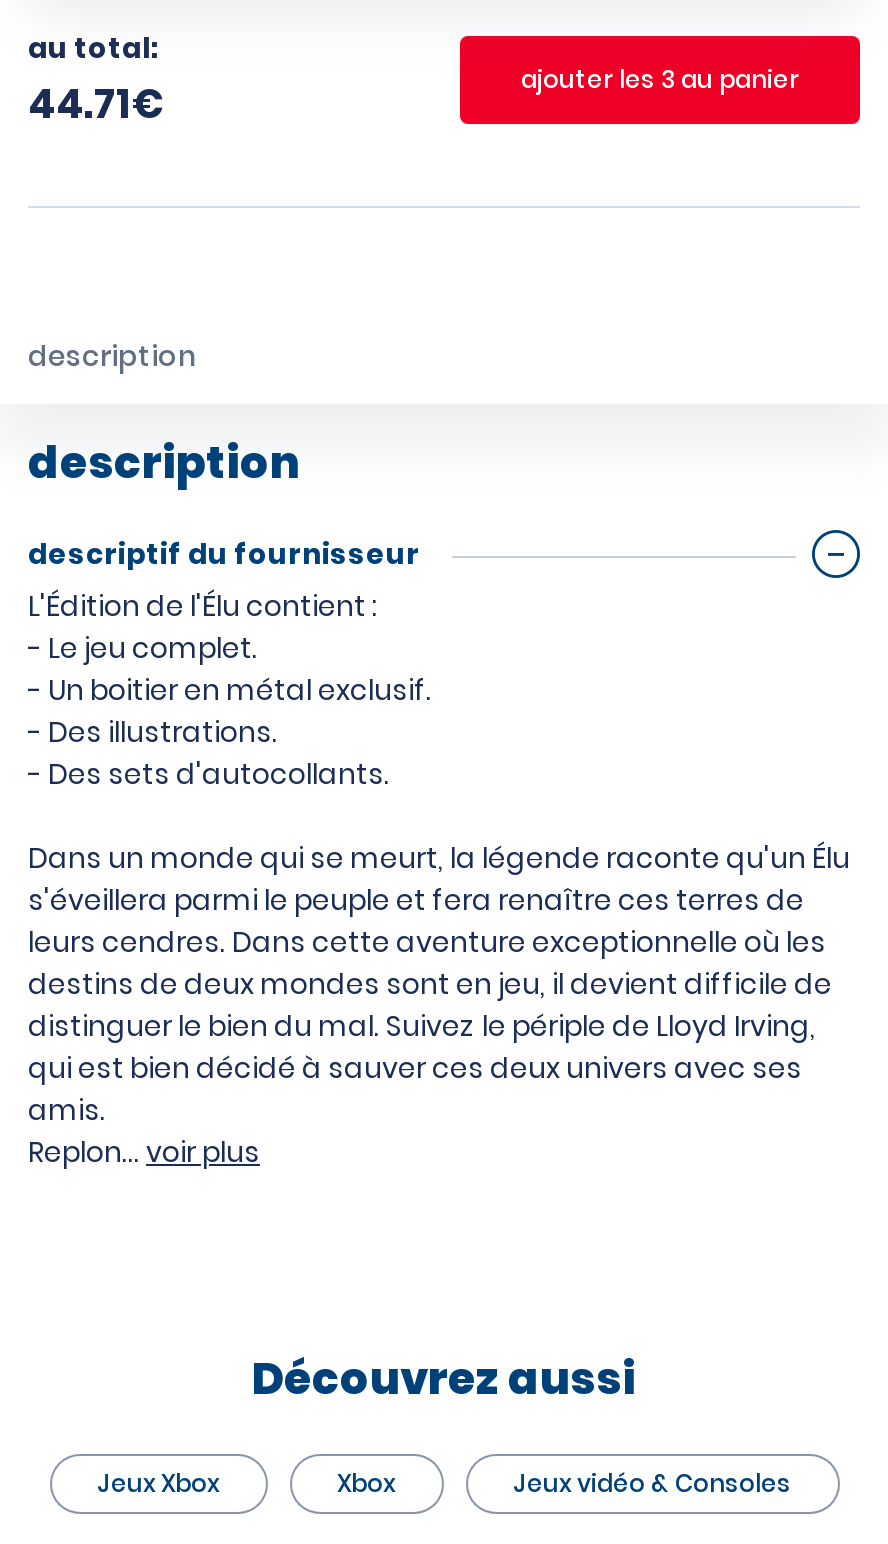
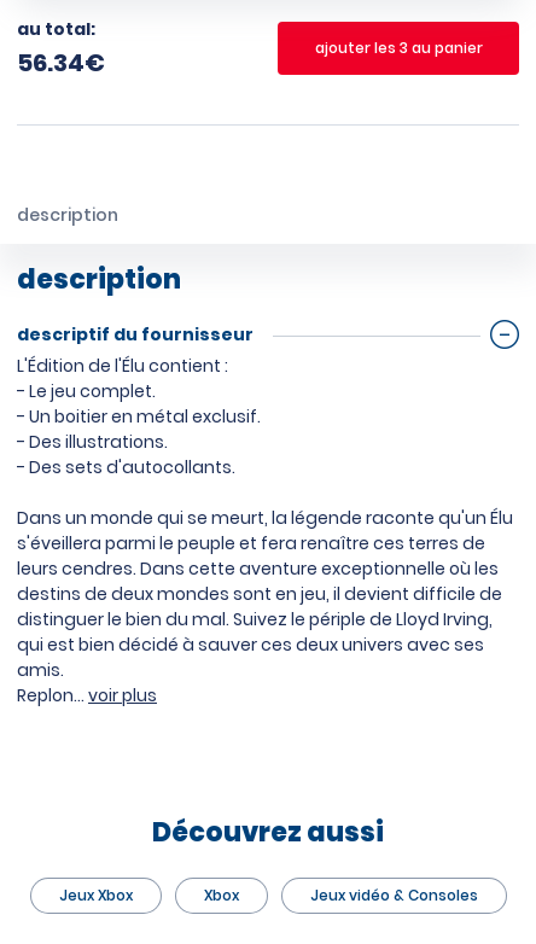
- 44.71€
+ 56.34€
